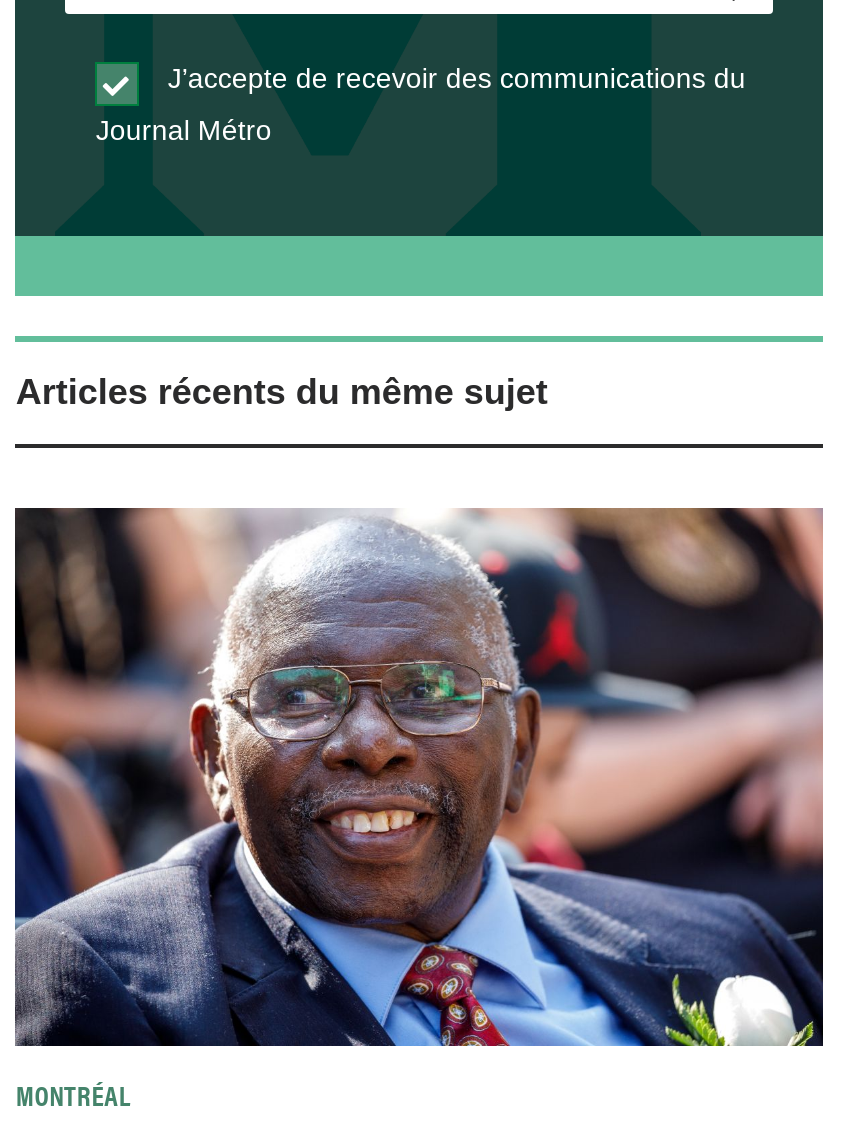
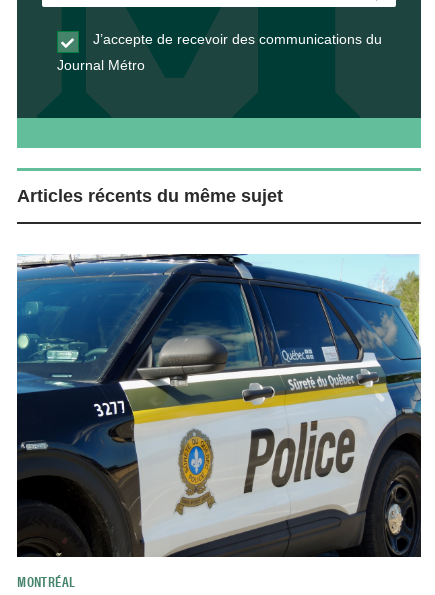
- [image]
+ [image]
